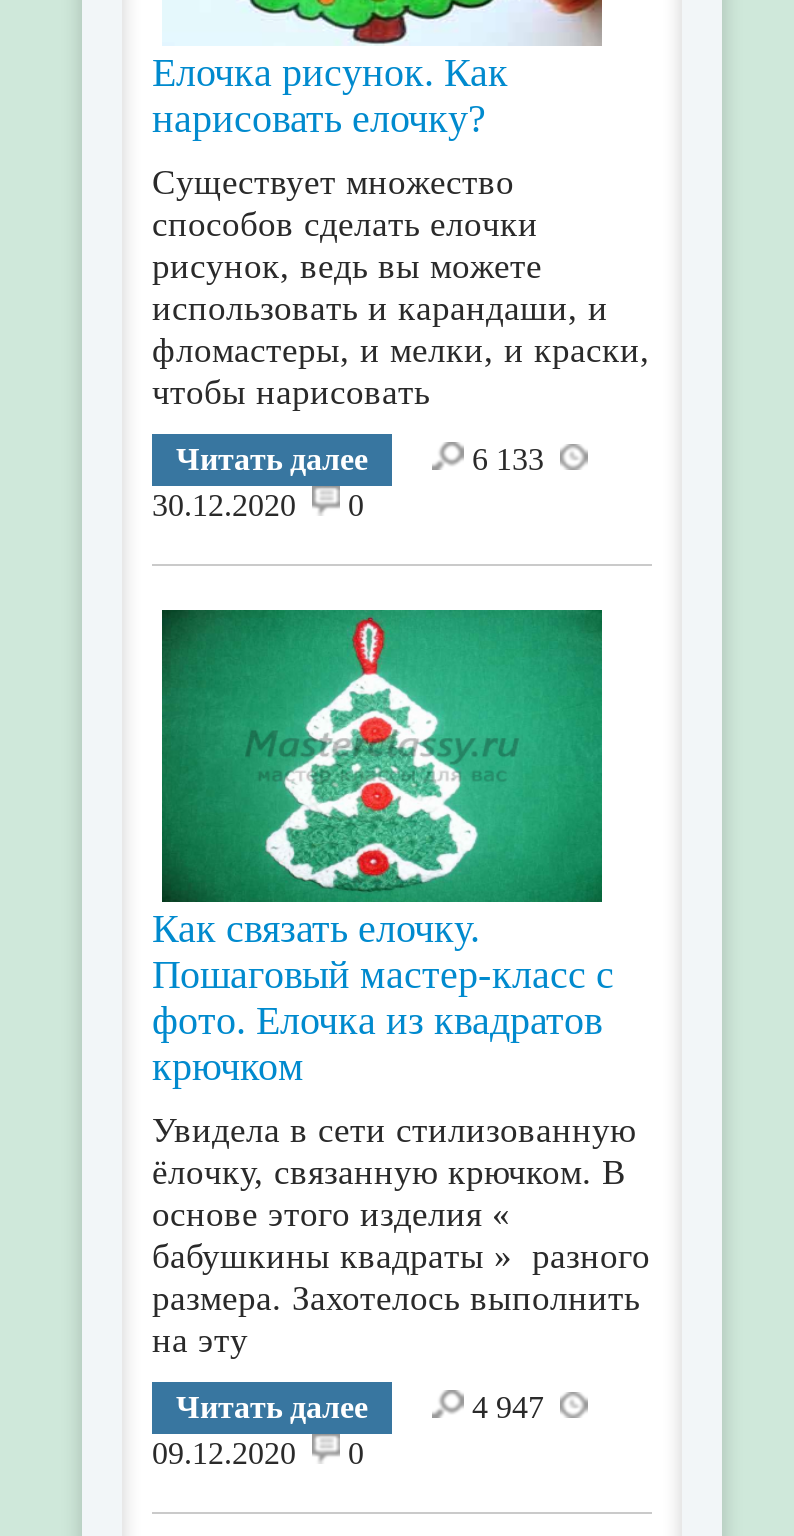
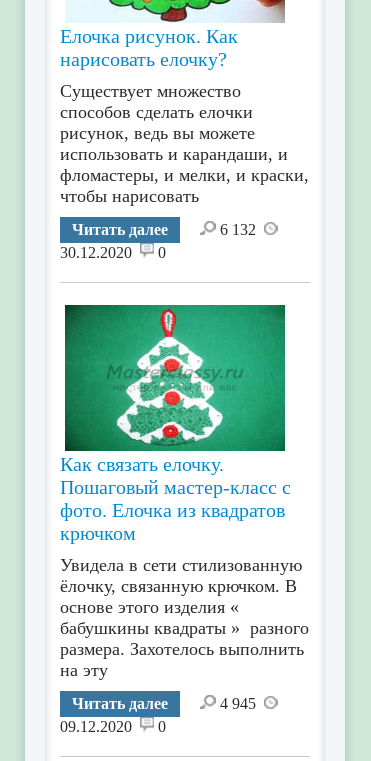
- 6 133
+ 6 132

- 4 947
+ 4 945
